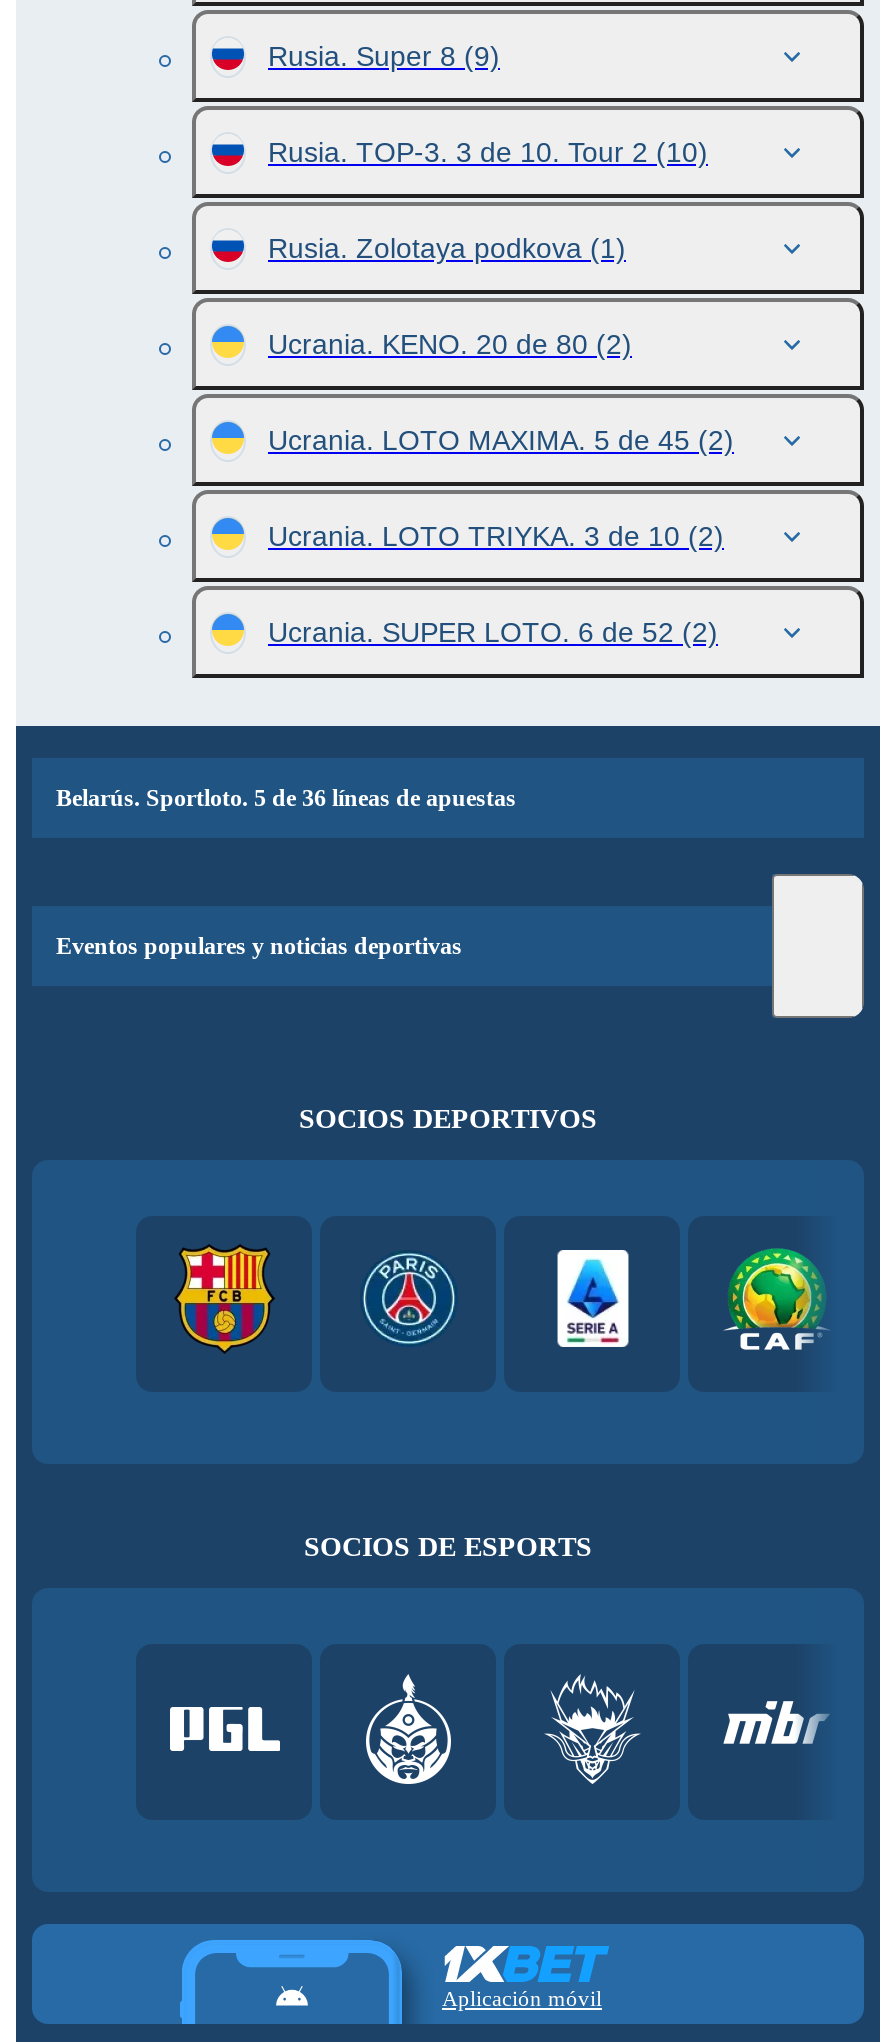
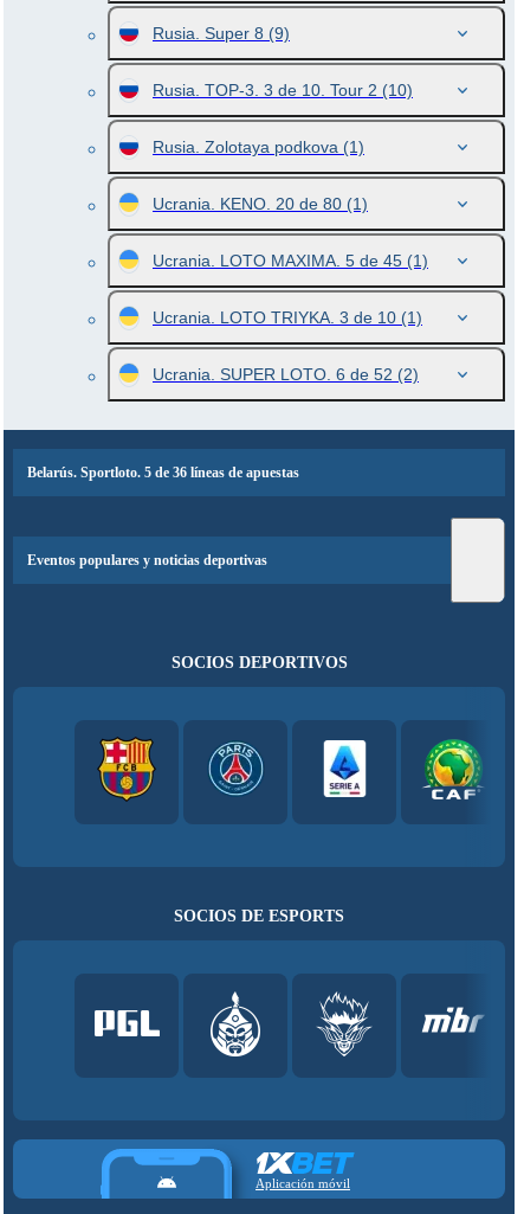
- Ucrania. KENO. 20 de 80 (2)
+ Ucrania. KENO. 20 de 80 (1)

- Ucrania. LOTO MAXIMA. 5 de 45 (2)
+ Ucrania. LOTO MAXIMA. 5 de 45 (1)

- Ucrania. LOTO TRIYKA. 3 de 10 (2)
+ Ucrania. LOTO TRIYKA. 3 de 10 (1)
